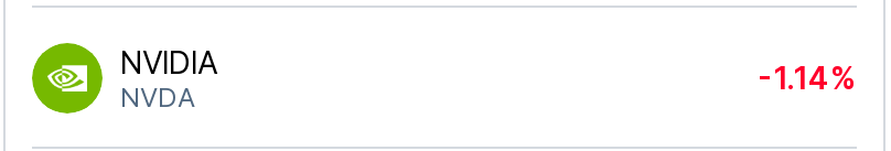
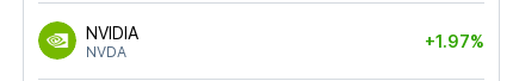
- -1.14%
+ +1.97%
